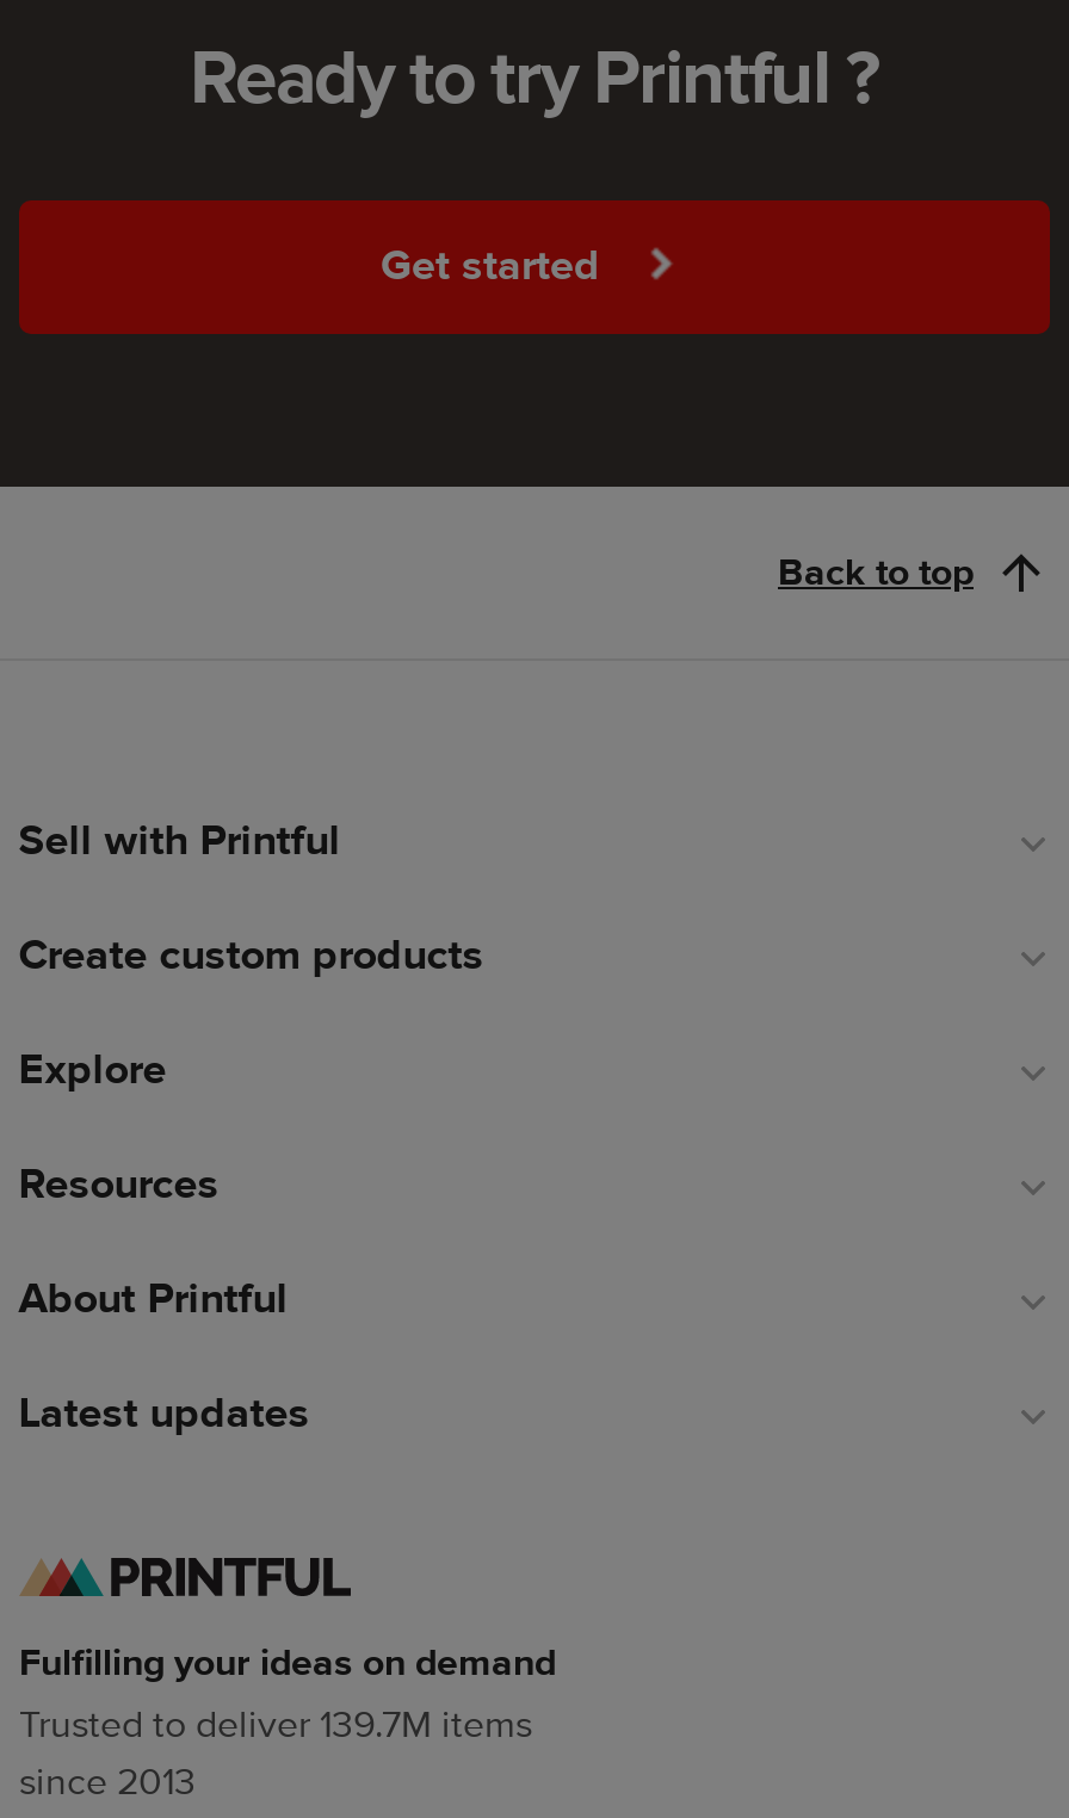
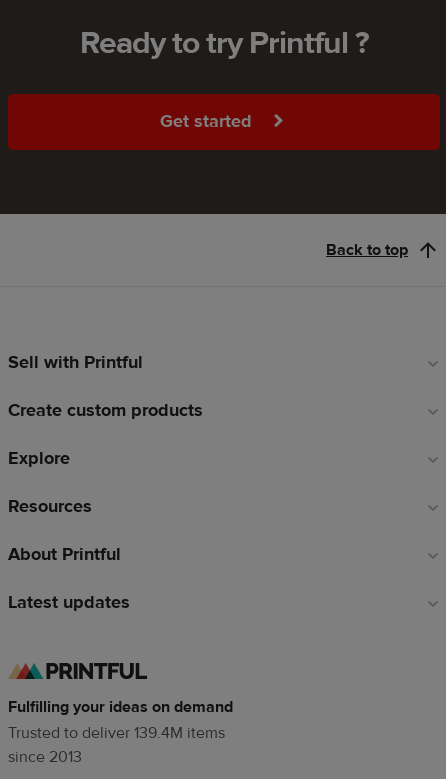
- Trusted to deliver 139.7M items
+ Trusted to deliver 139.4M items
